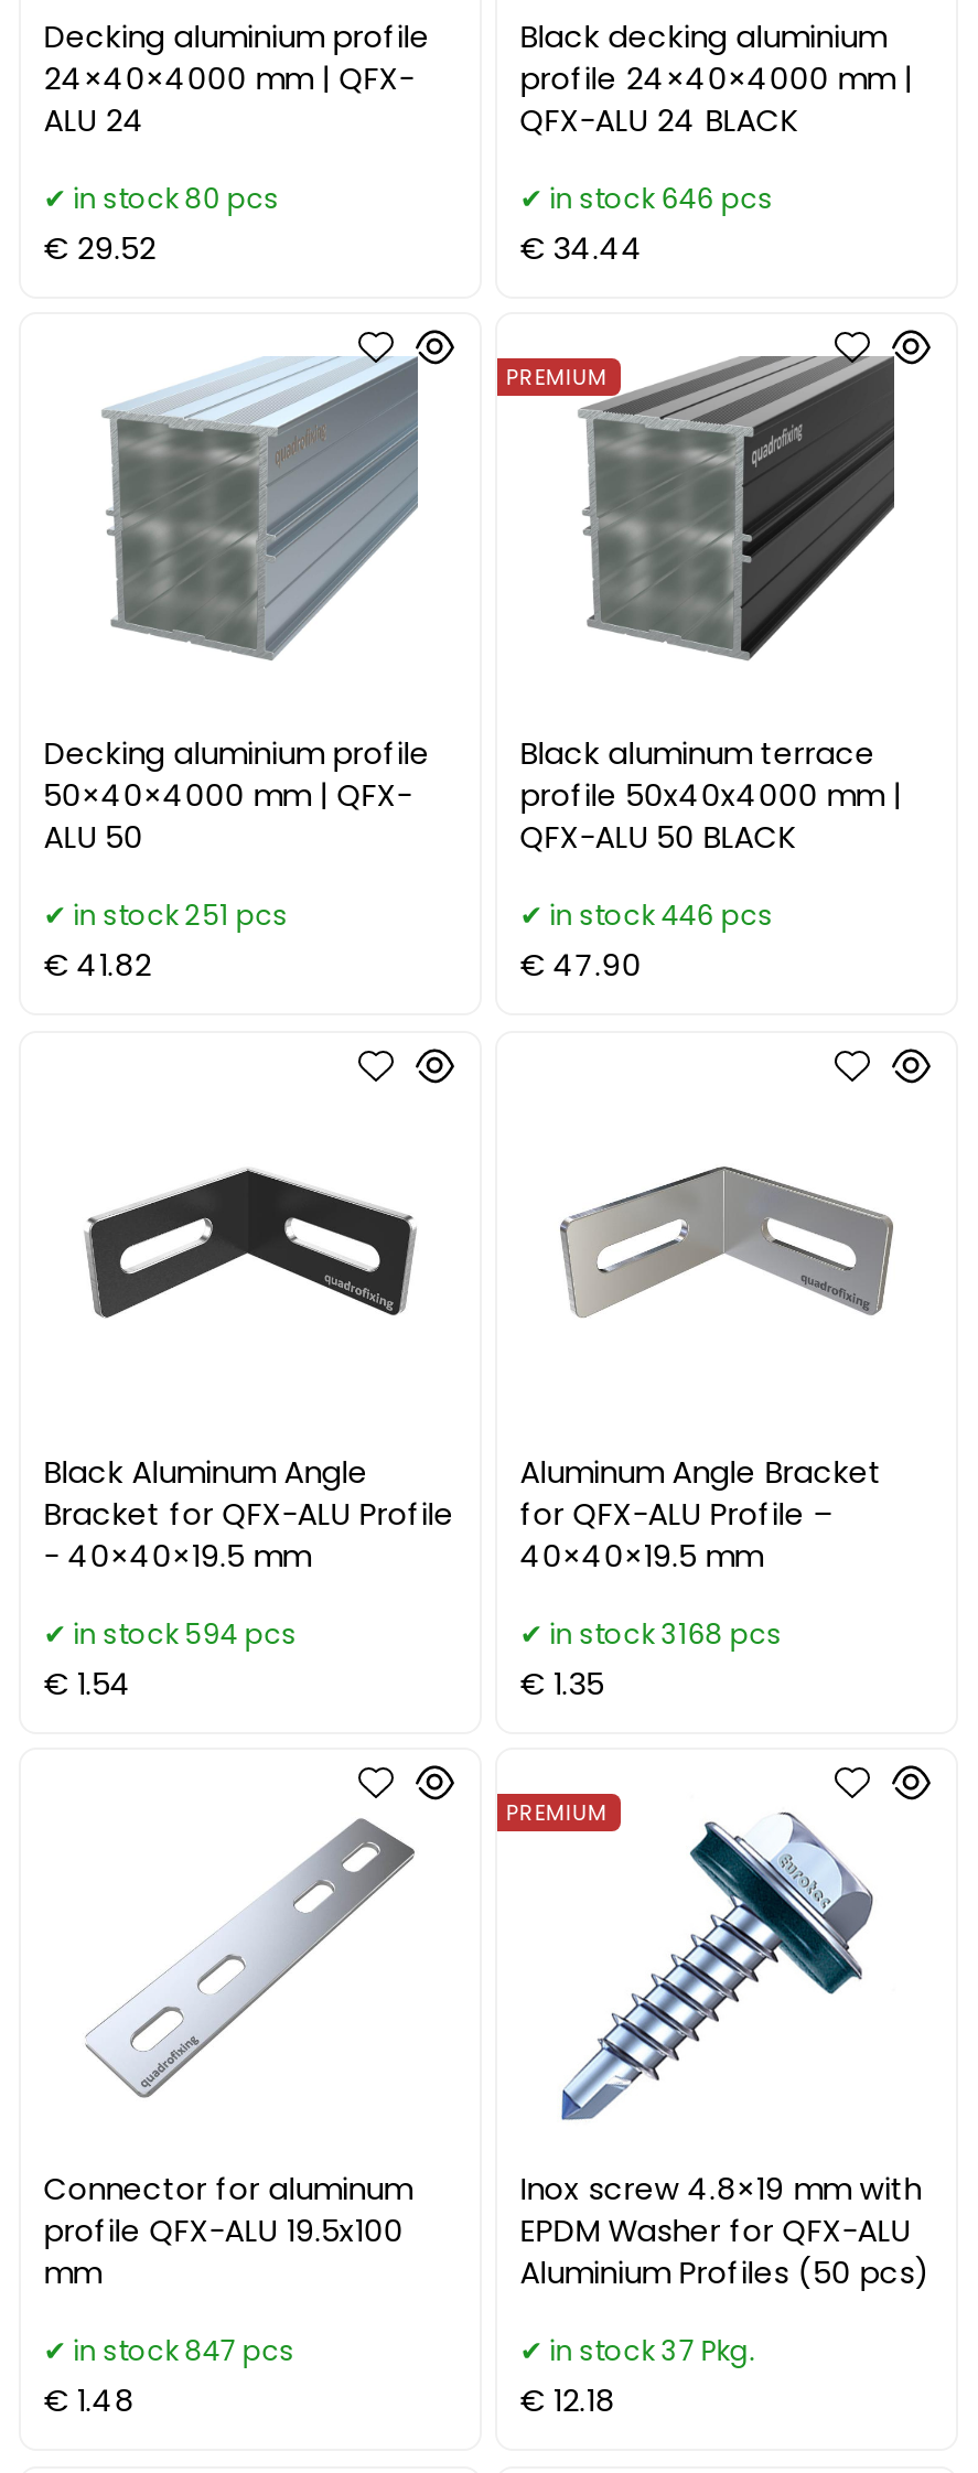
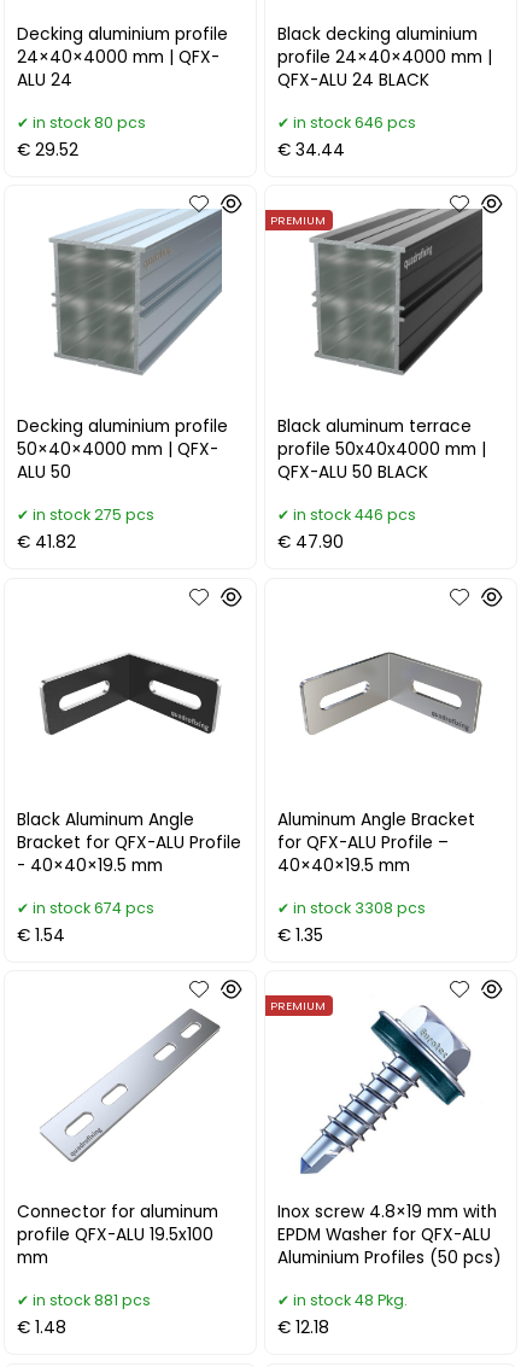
- in stock 251 pcs
+ in stock 275 pcs

- in stock 594 pcs
+ in stock 674 pcs

- in stock 3168 pcs
+ in stock 3308 pcs

- in stock 847 pcs
+ in stock 881 pcs

- in stock 37 Pkg.
+ in stock 48 Pkg.
